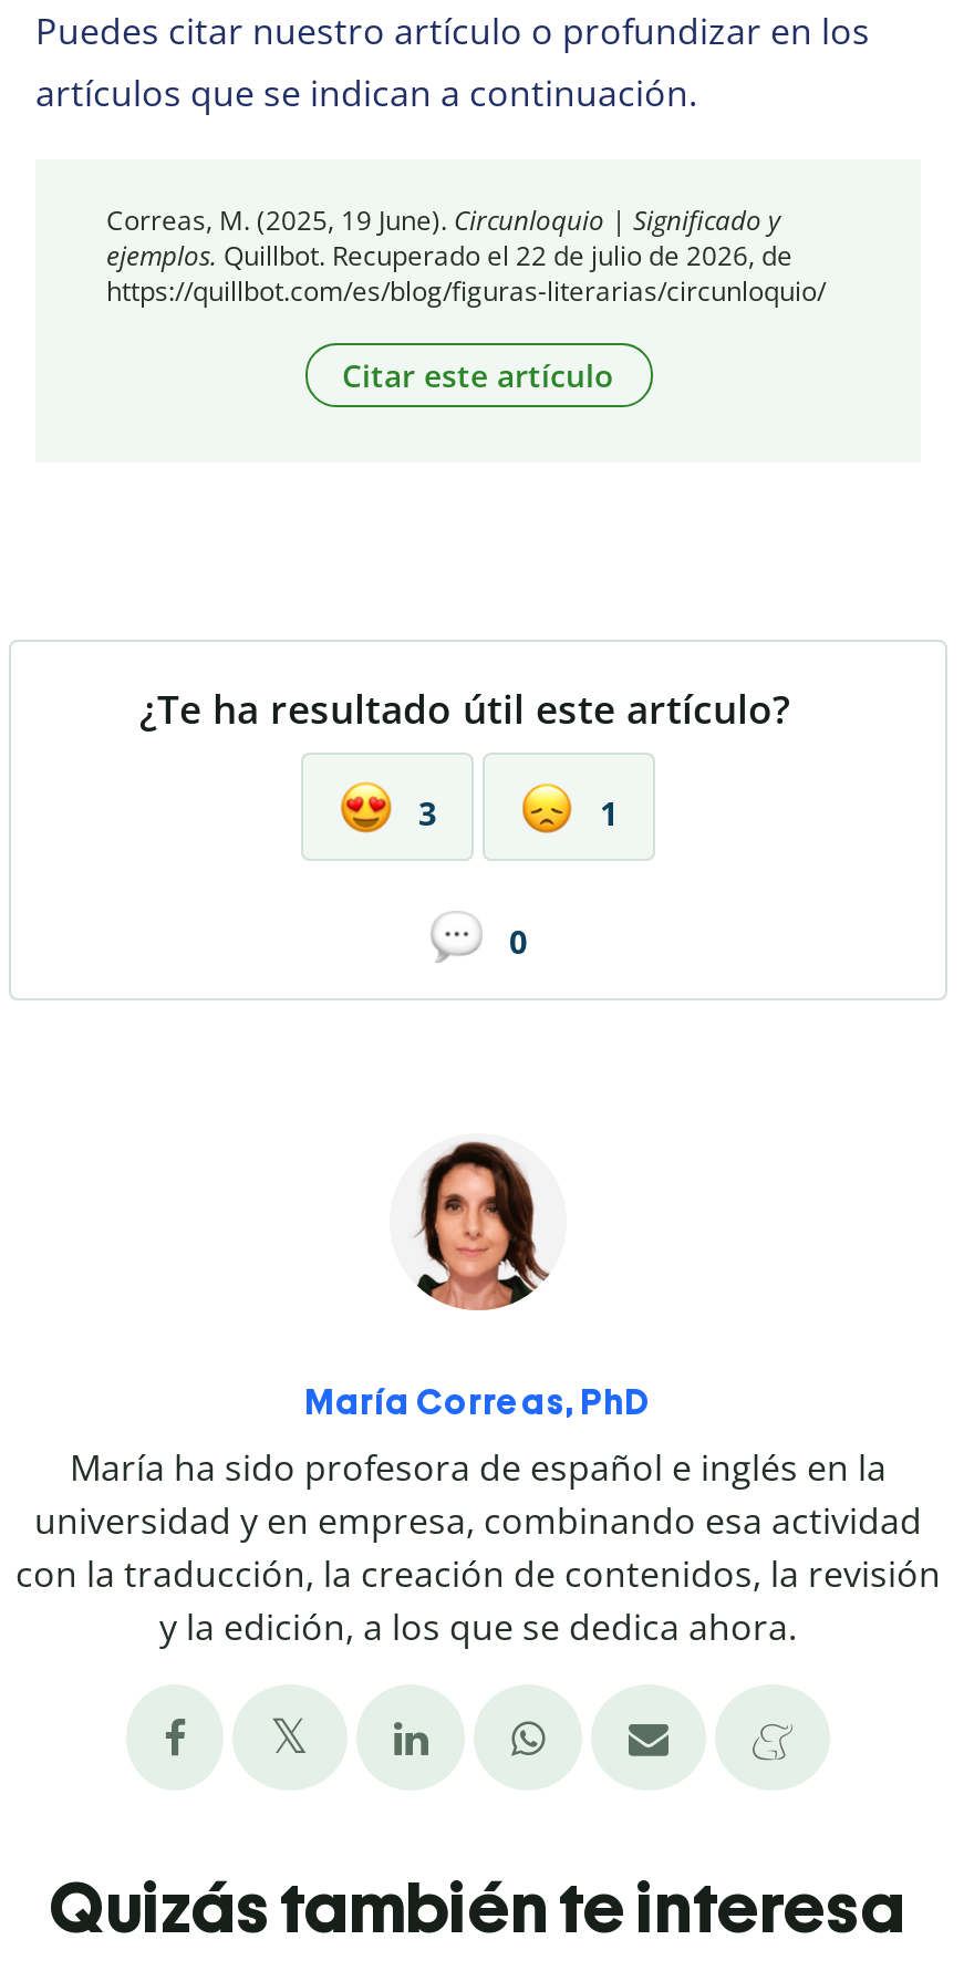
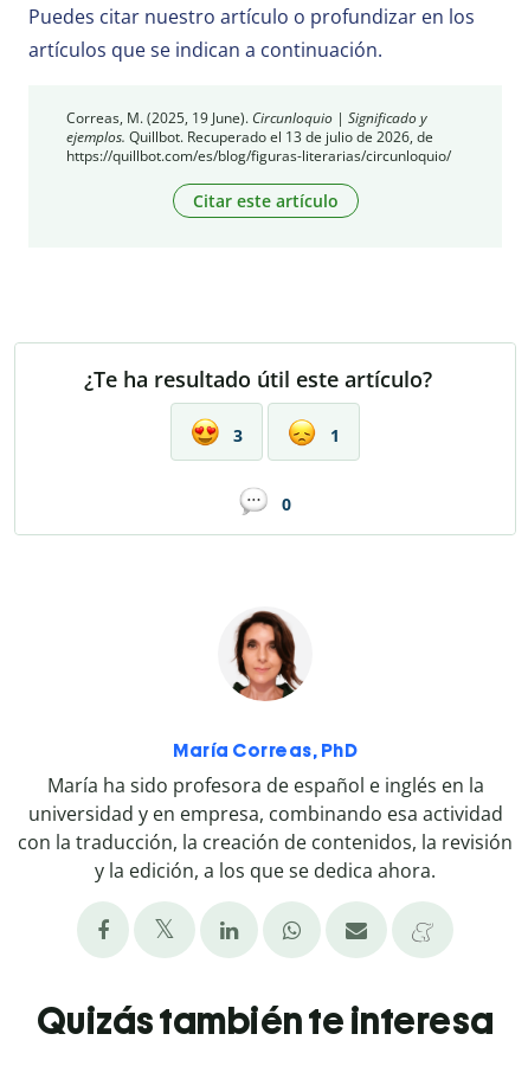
- ejemplos. Quillbot. Recuperado el 22 de julio de 2026, de
+ ejemplos. Quillbot. Recuperado el 13 de julio de 2026, de
